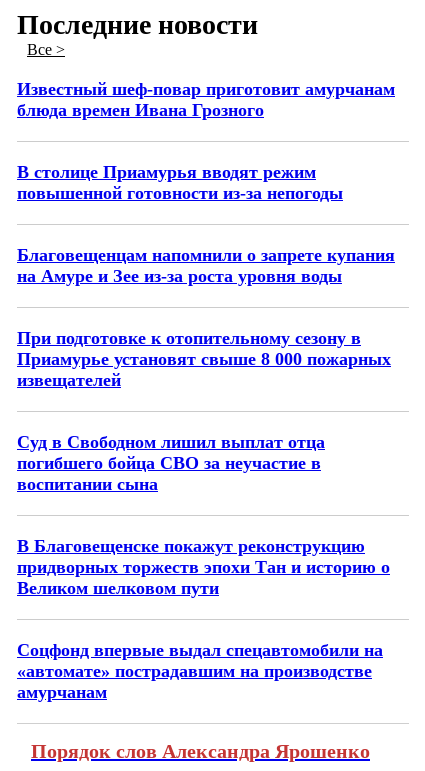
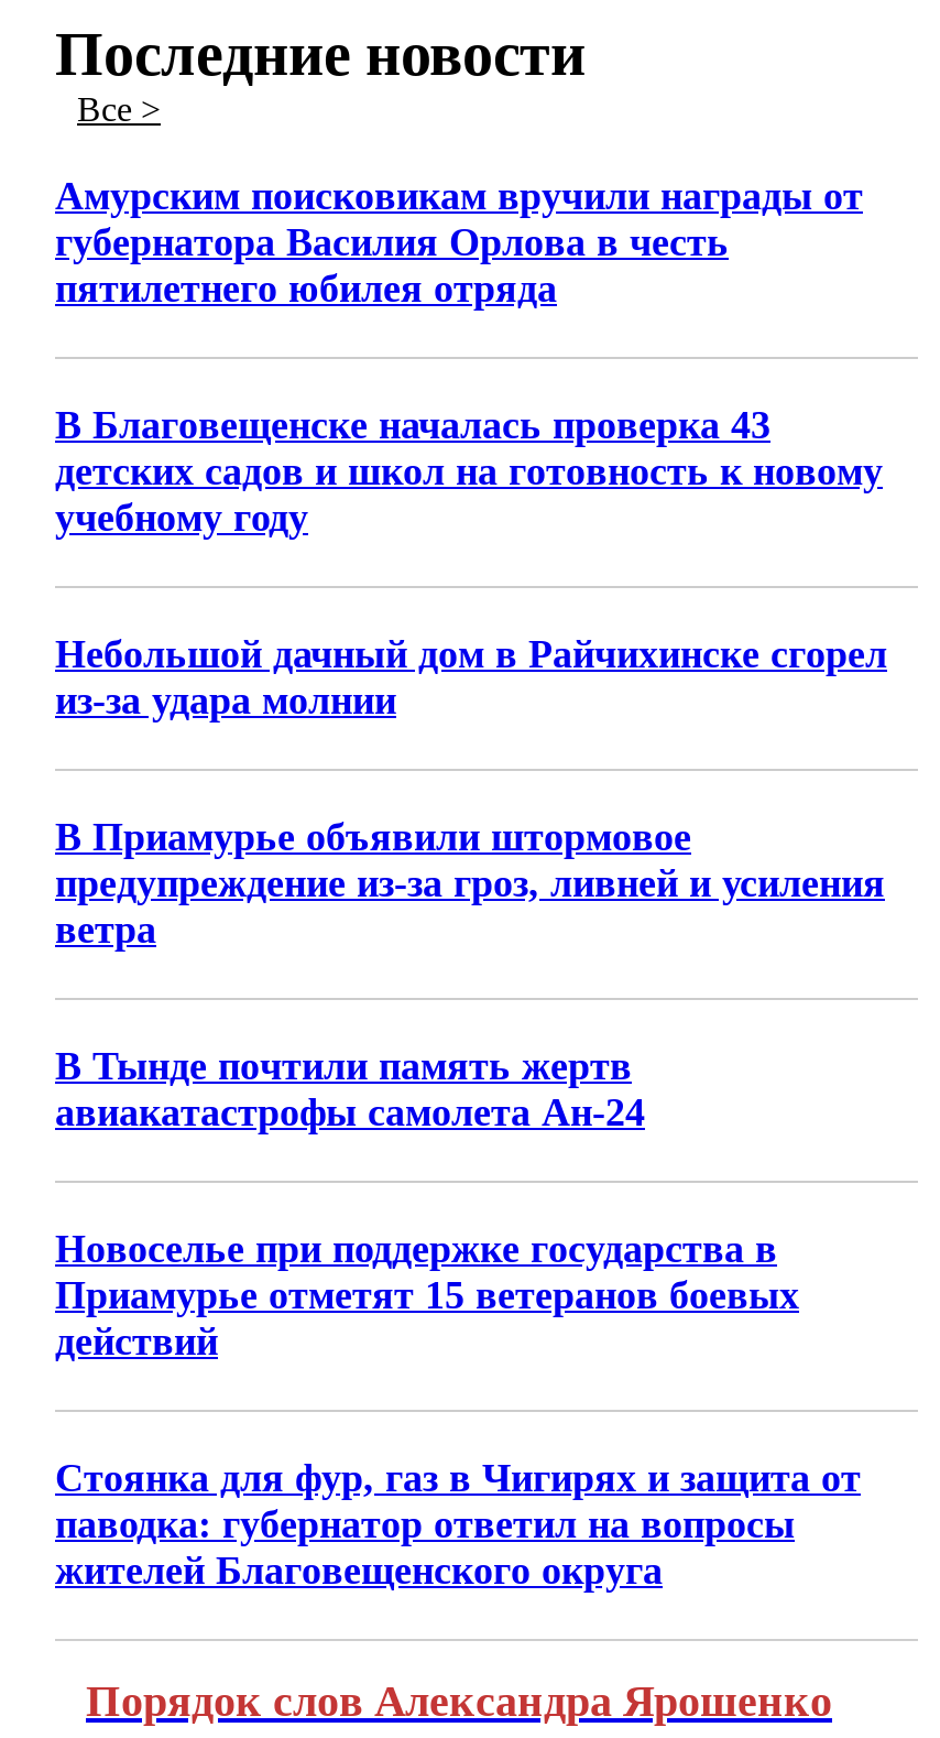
- Известный шеф-повар приготовит амурчанам
- блюда времен Ивана Грозного
+ Амурским поисковикам вручили награды от
+ губернатора Василия Орлова в честь
+ пятилетнего юбилея отряда

- В столице Приамурья вводят режим
- повышенной готовности из-за непогоды
+ В Благовещенске началась проверка 43
+ детских садов и школ на готовность к новому
+ учебному году

- Благовещенцам напомнили о запрете купания
- на Амуре и Зее из-за роста уровня воды
+ Небольшой дачный дом в Райчихинске сгорел
+ из-за удара молнии

- При подготовке к отопительному сезону в
- Приамурье установят свыше 8 000 пожарных
- извещателей
+ В Приамурье объявили штормовое
+ предупреждение из-за гроз, ливней и усиления
+ ветра

- Суд в Свободном лишил выплат отца
- погибшего бойца СВО за неучастие в
- воспитании сына
+ В Тынде почтили память жертв
+ авиакатастрофы самолета Ан-24

- В Благовещенске покажут реконструкцию
- придворных торжеств эпохи Тан и историю о
- Великом шелковом пути
+ Новоселье при поддержке государства в
+ Приамурье отметят 15 ветеранов боевых
+ действий

- Соцфонд впервые выдал спецавтомобили на
- «автомате» пострадавшим на производстве
- амурчанам
+ Стоянка для фур, газ в Чигирях и защита от
+ паводка: губернатор ответил на вопросы
+ жителей Благовещенского округа
